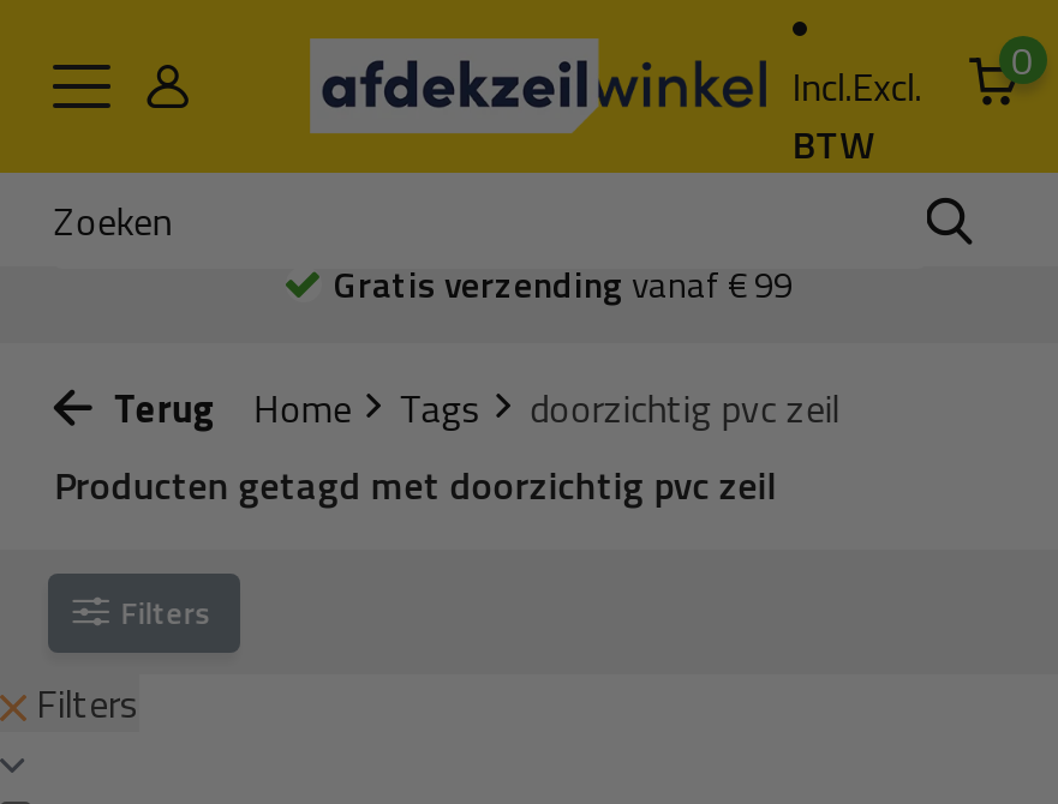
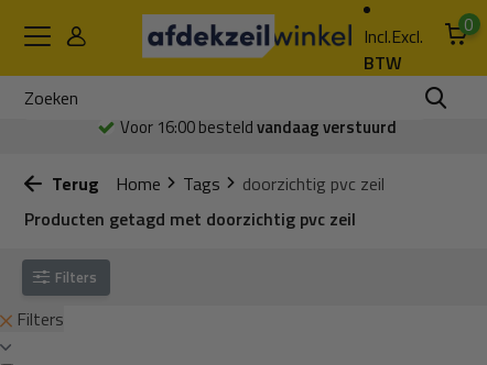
- Gratis verzending vanaf € 99
+ Voor 16:00 besteld vandaag verstuurd
